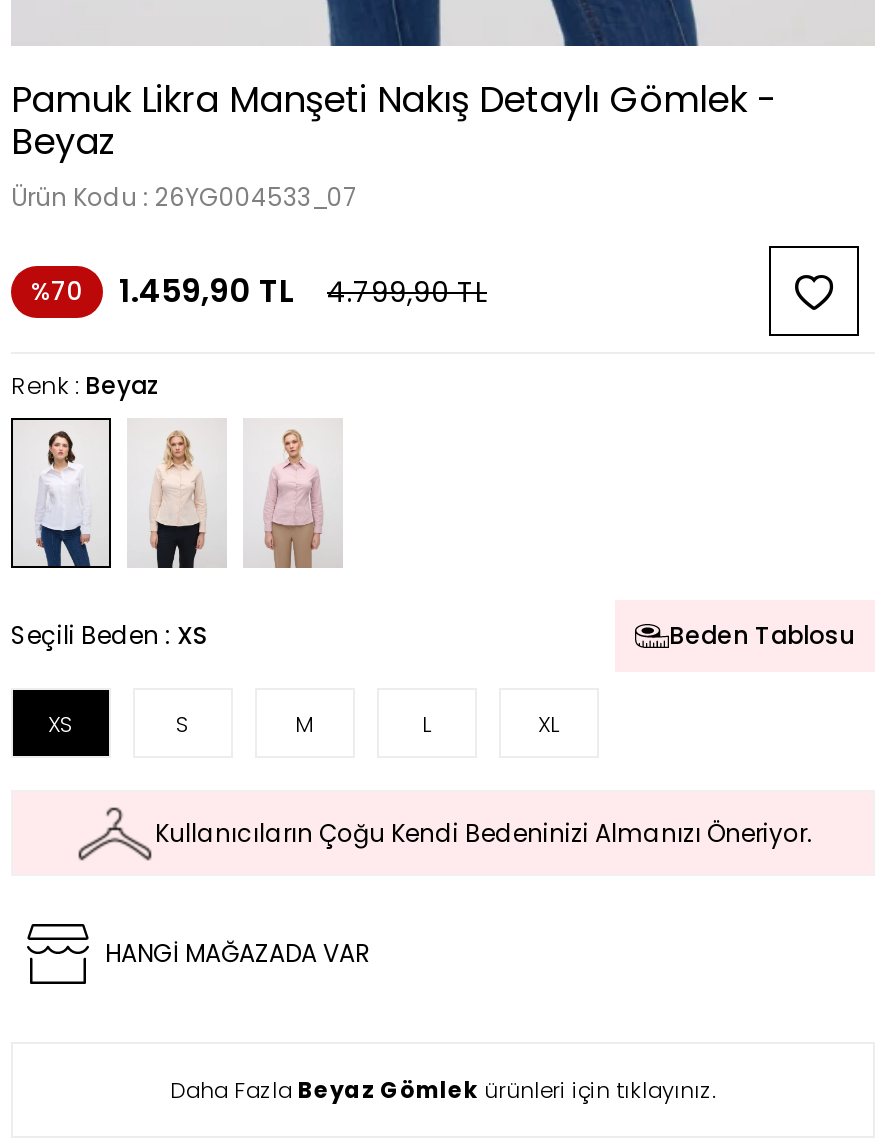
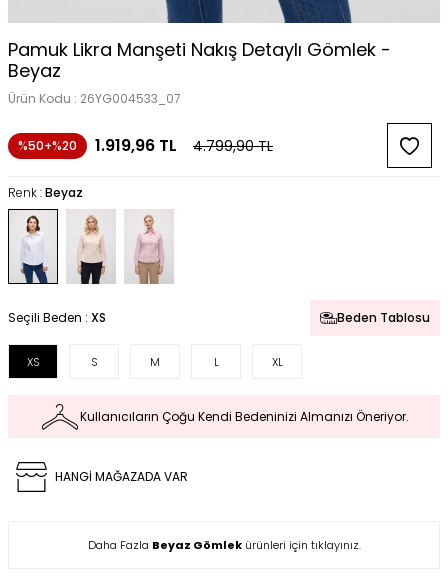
- %70
+ %50+%20

- 1.459,90 TL
+ 1.919,96 TL
